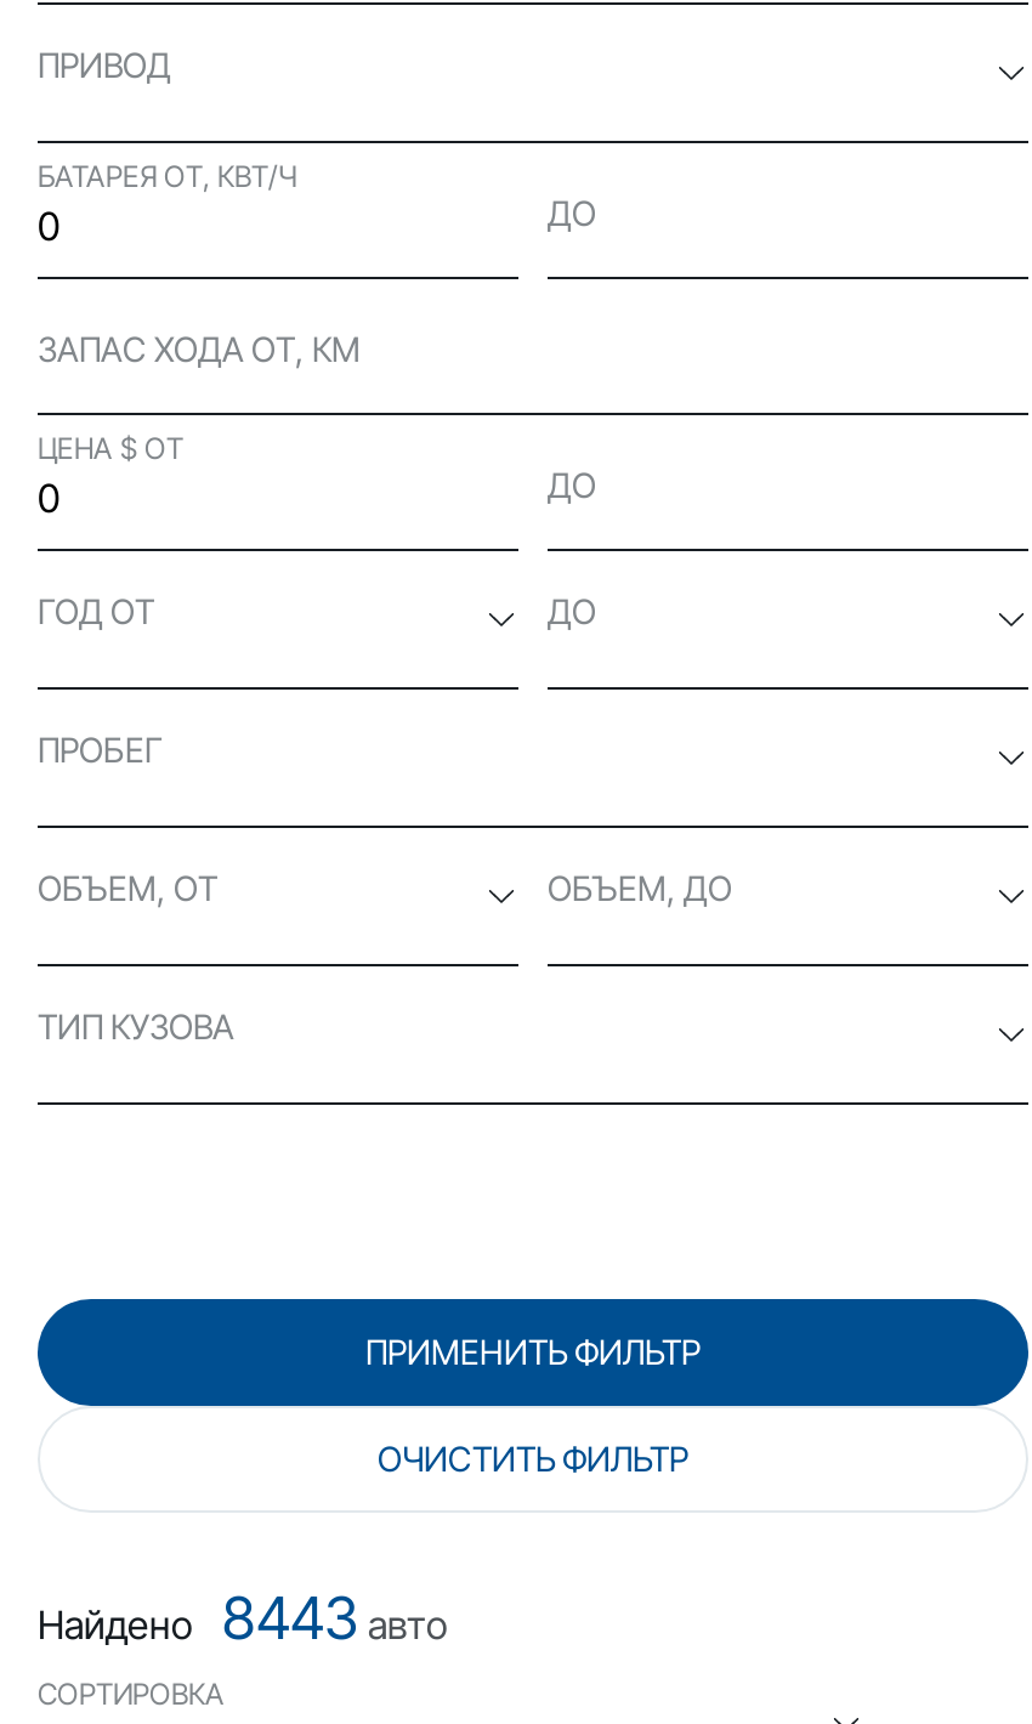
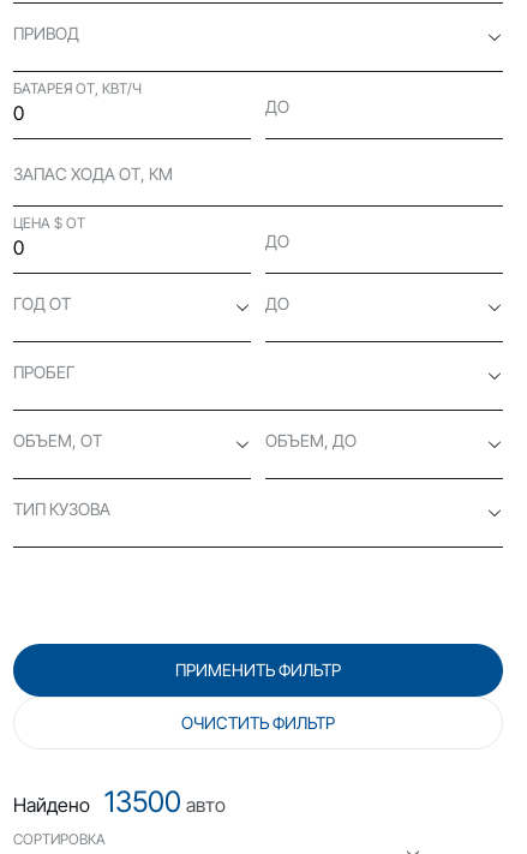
- Найдено 8443 авто
+ Найдено 13500 авто
